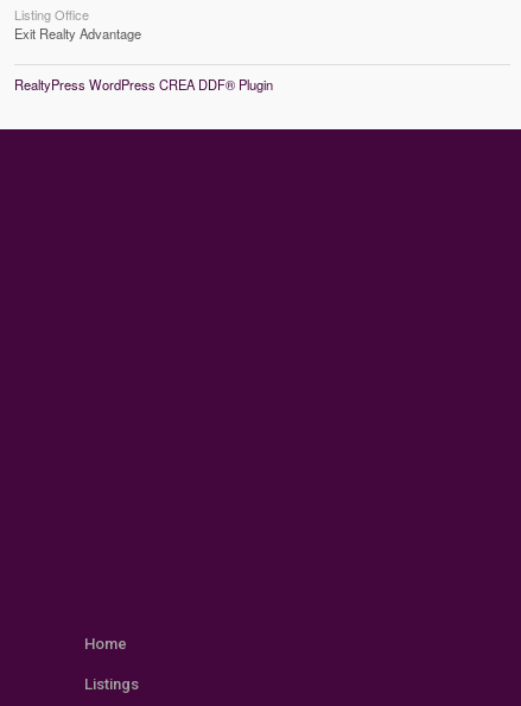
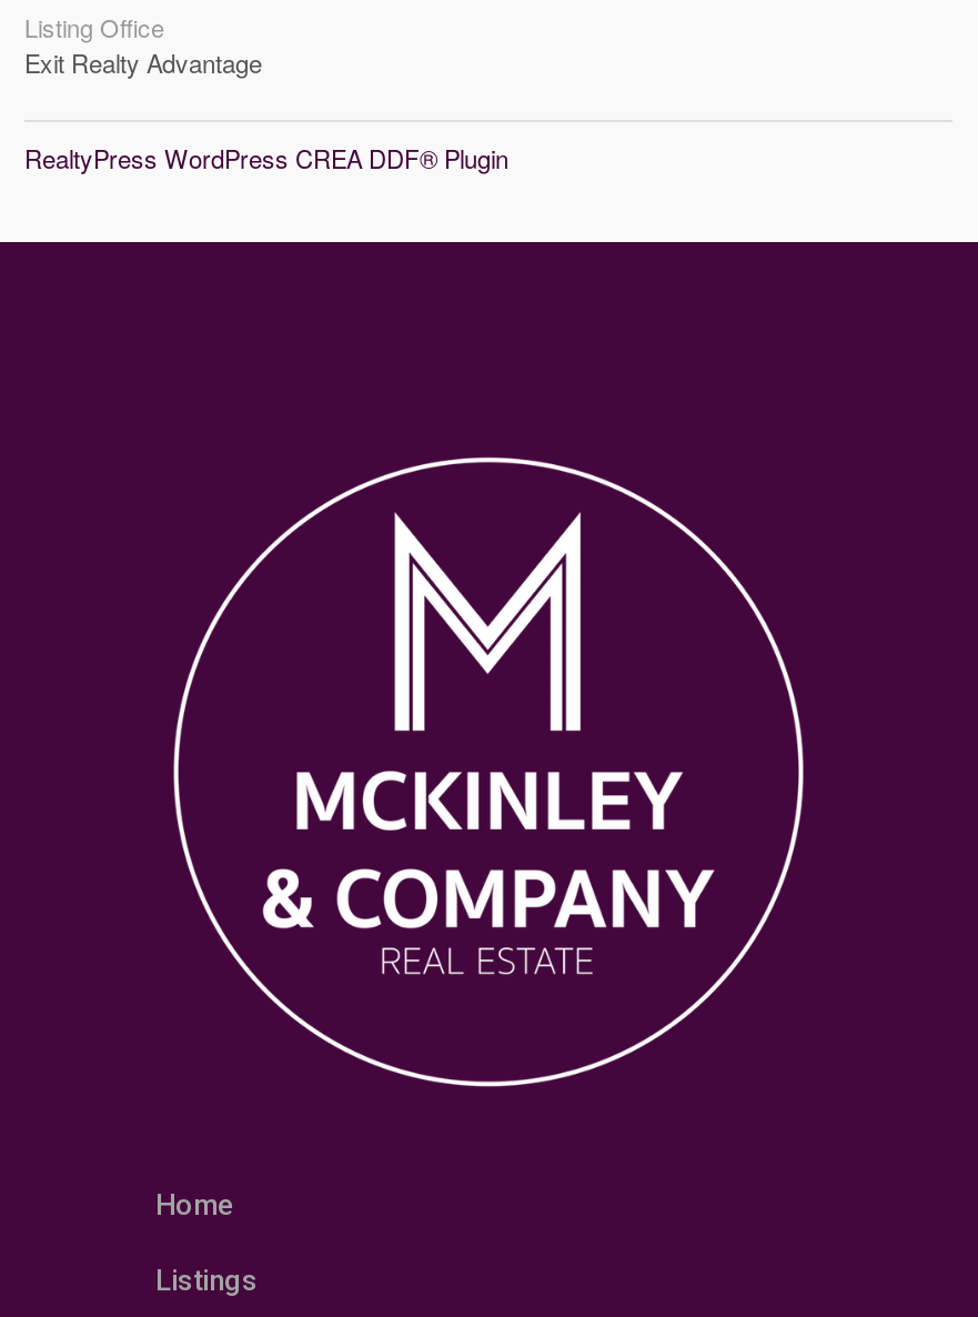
+ [image]
